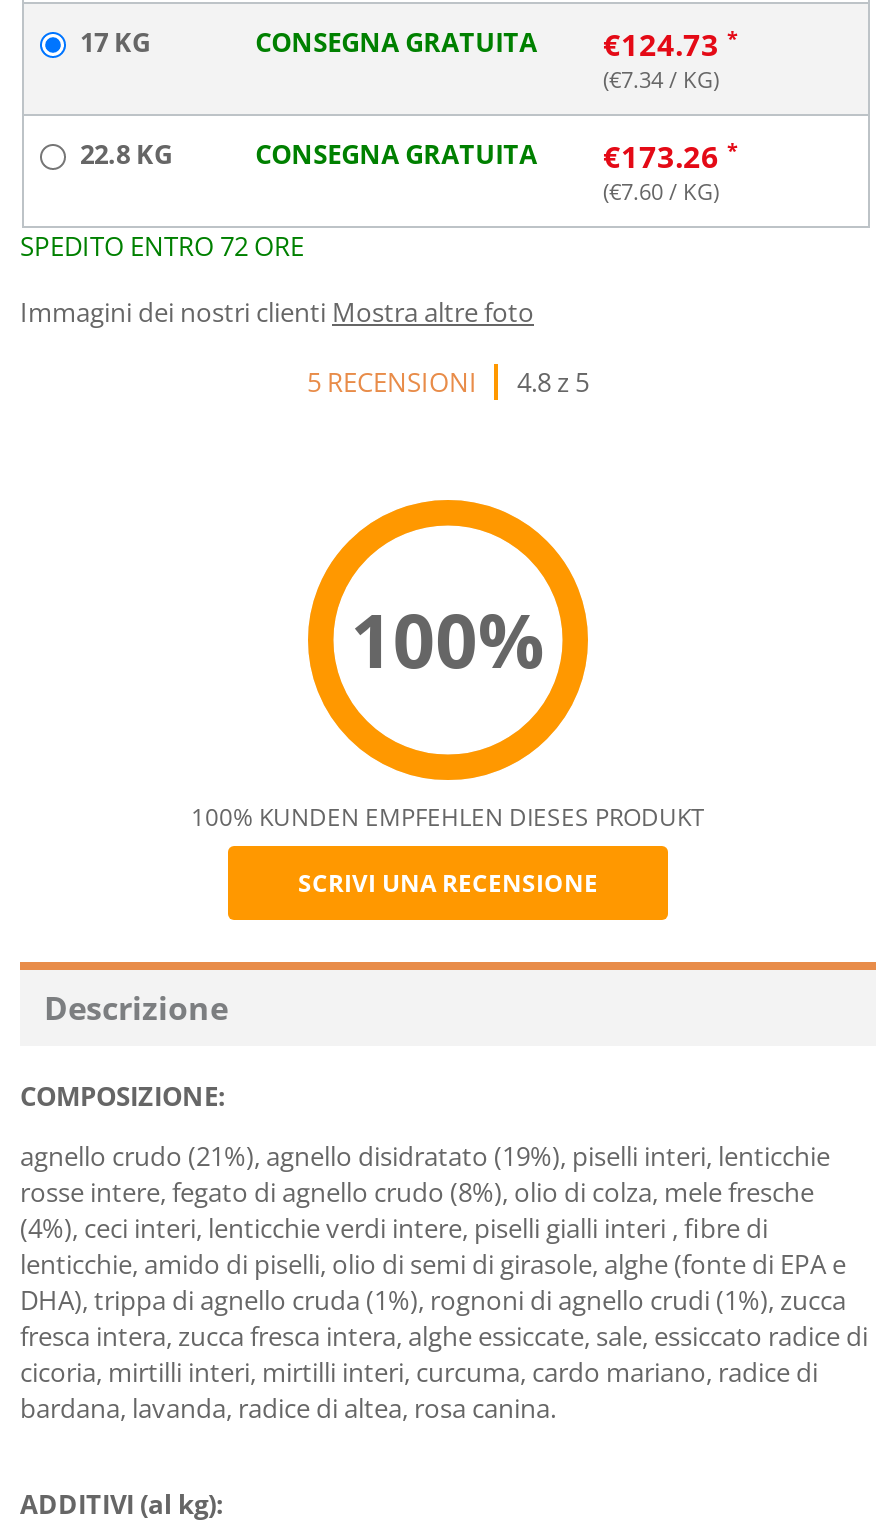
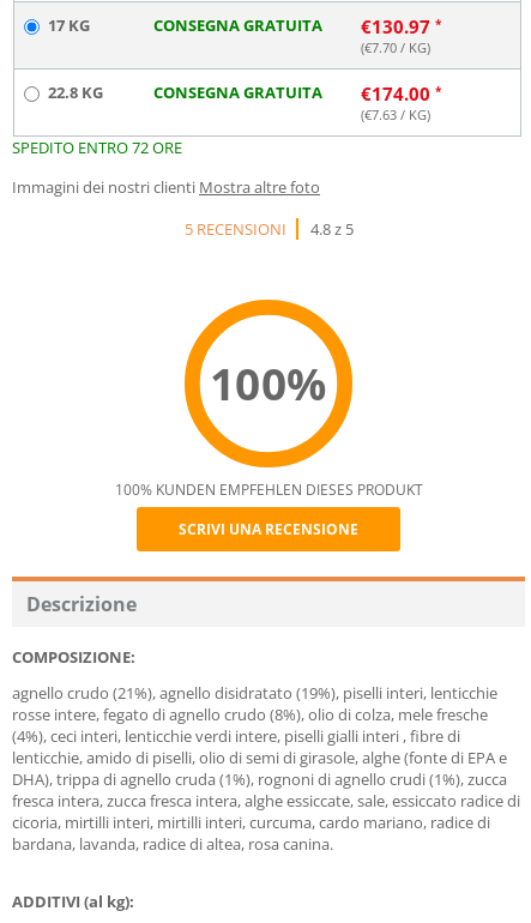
- CONSEGNA GRATUITA €124.73
+ CONSEGNA GRATUITA €130.97

- (€7.34 / KG)
+ (€7.70 / KG)

- CONSEGNA GRATUITA €173.26
+ CONSEGNA GRATUITA €174.00

- (€7.60 / KG)
+ (€7.63 / KG)
